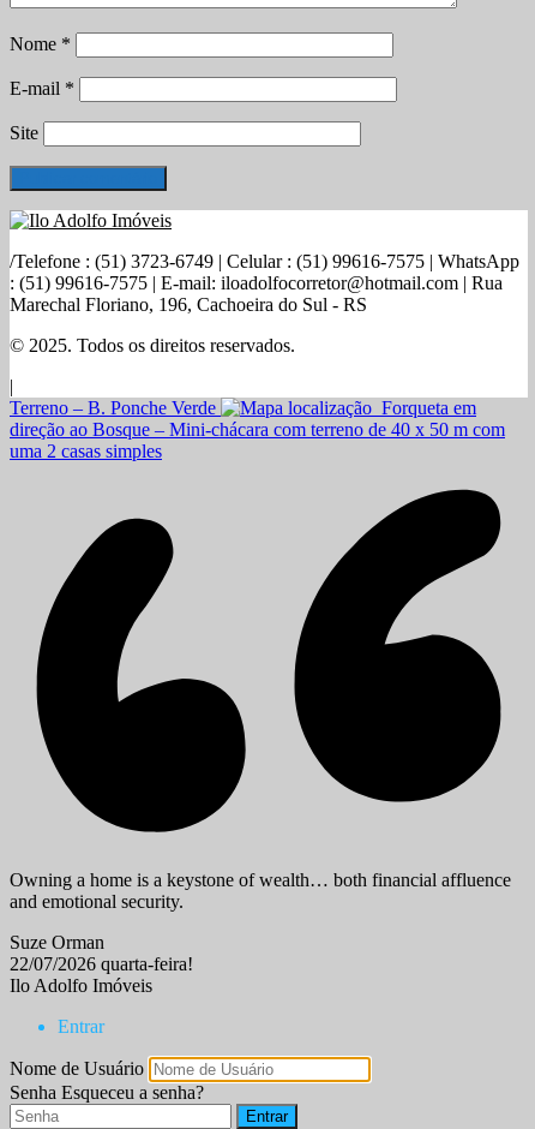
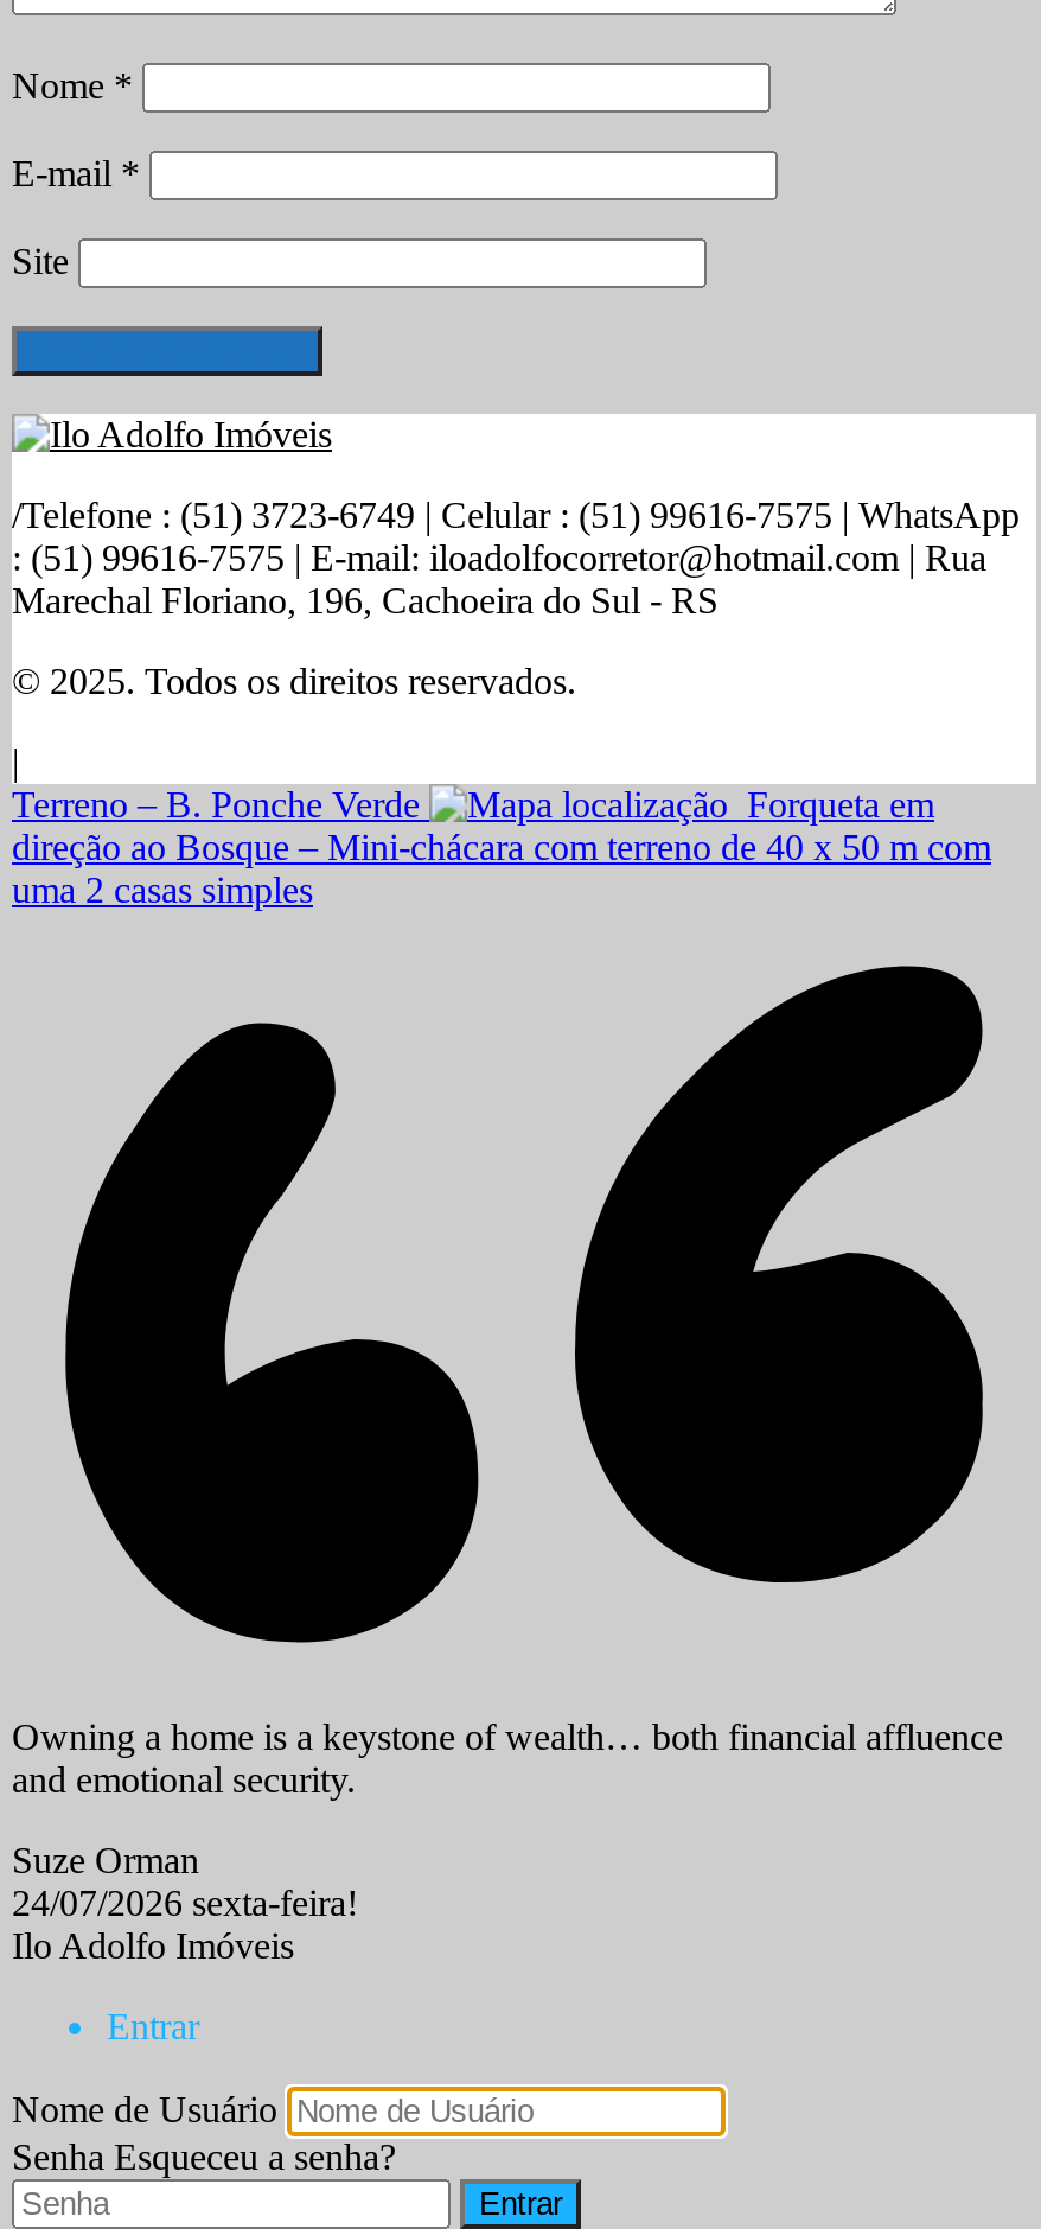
- 22/07/2026 quarta-feira!
+ 24/07/2026 sexta-feira!
